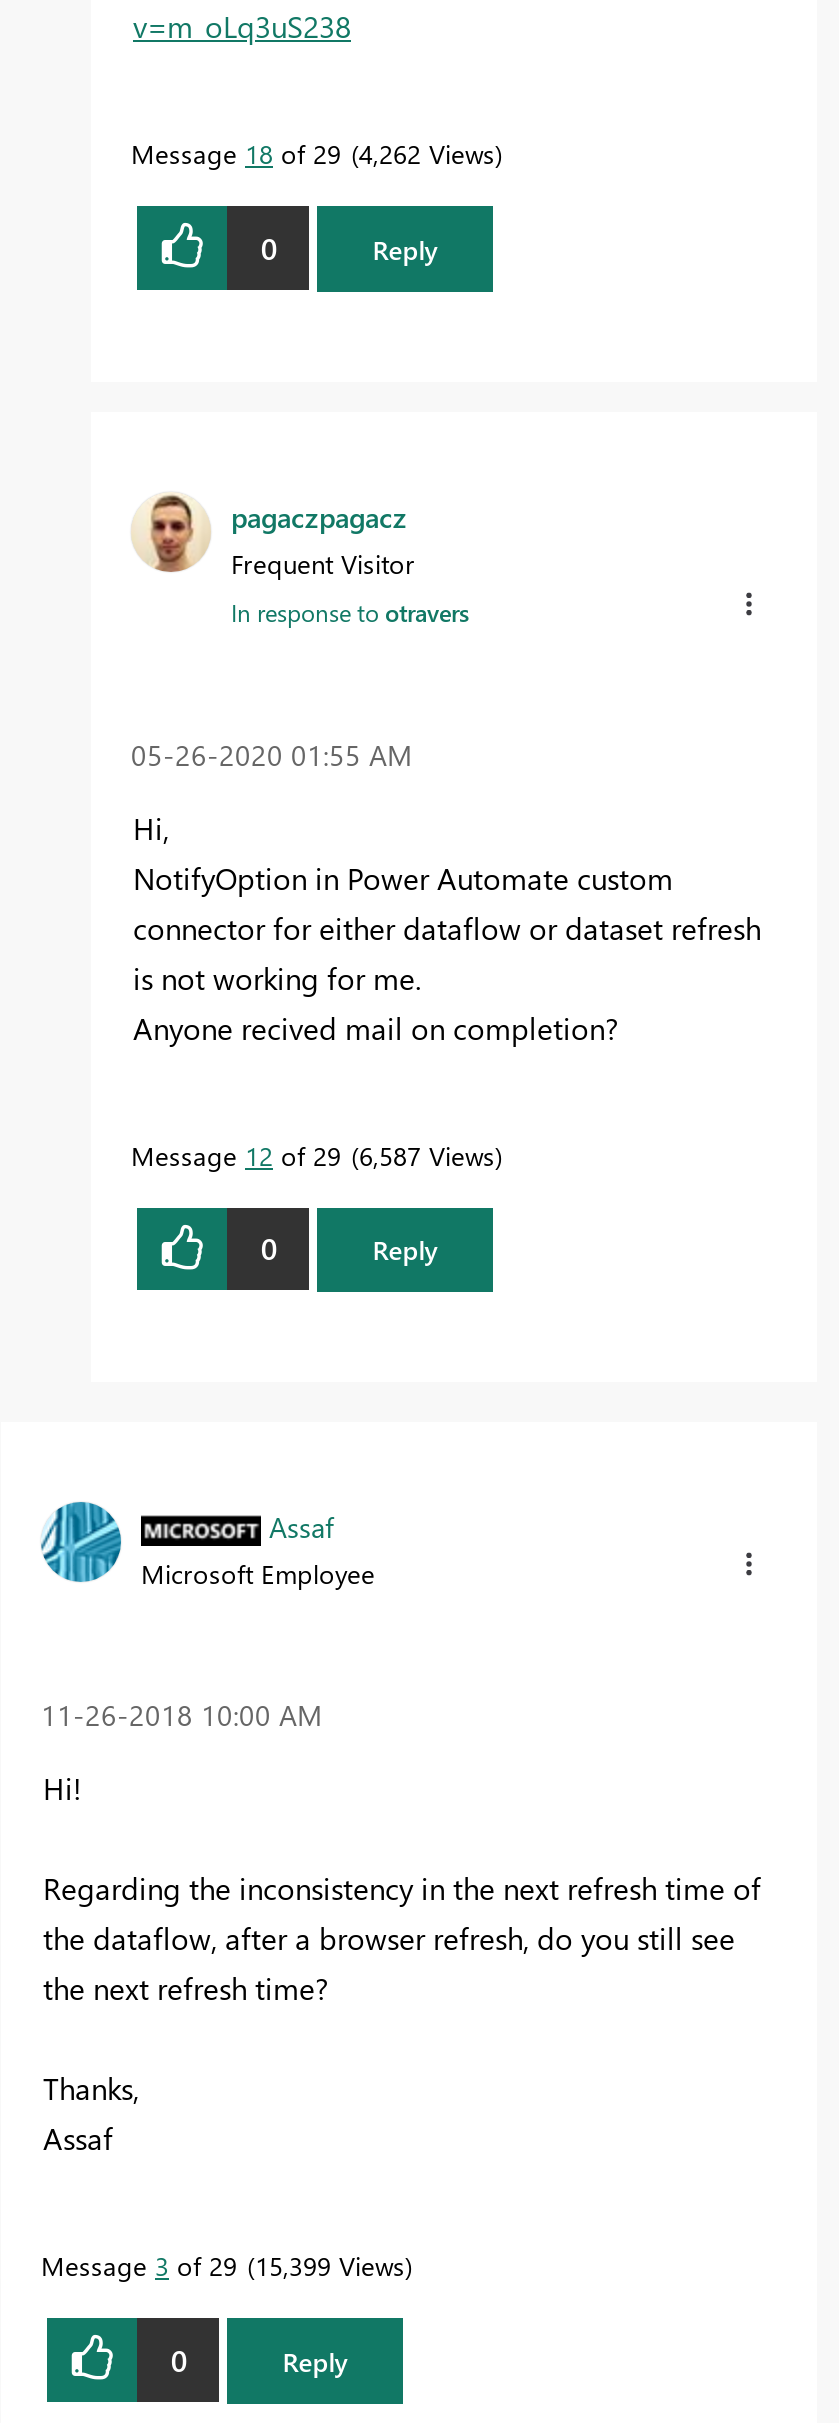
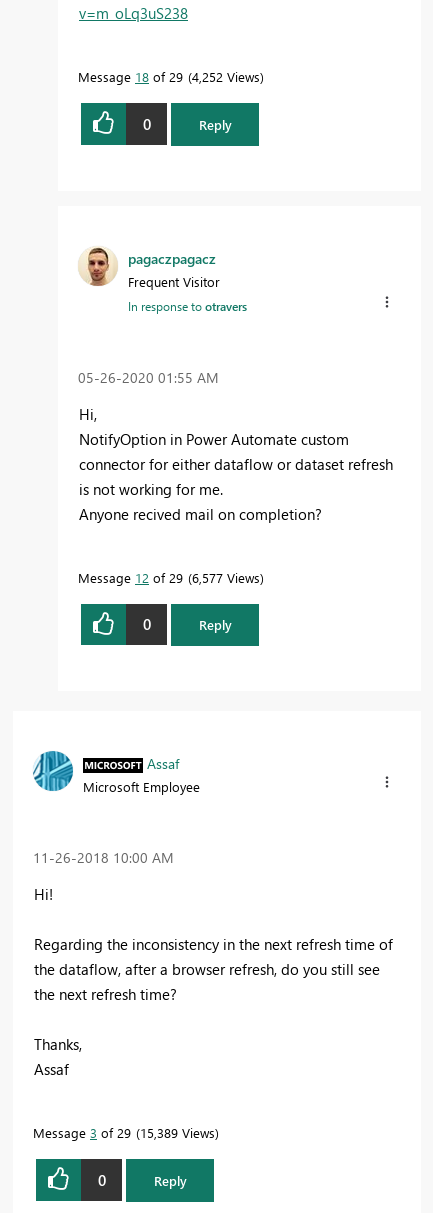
- Message 18 of 29 4,262 Views
+ Message 18 of 29 4,252 Views

- Message 12 of 29 6,587 Views
+ Message 12 of 29 6,577 Views

- Message 3 of 29 15,399 Views
+ Message 3 of 29 15,389 Views
